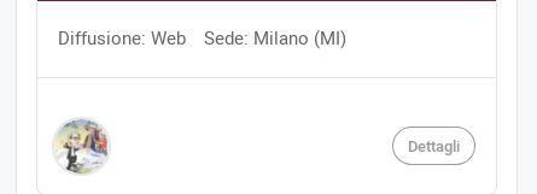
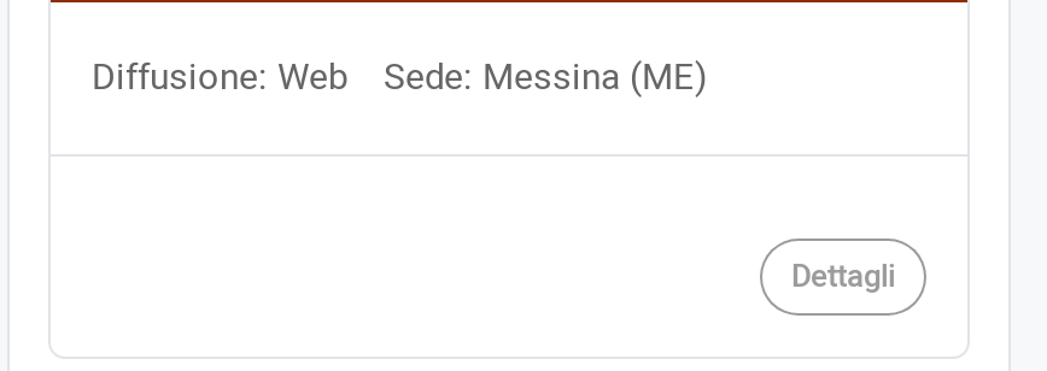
- Sede: Milano (MI)
+ Sede: Messina (ME)

- [image]
